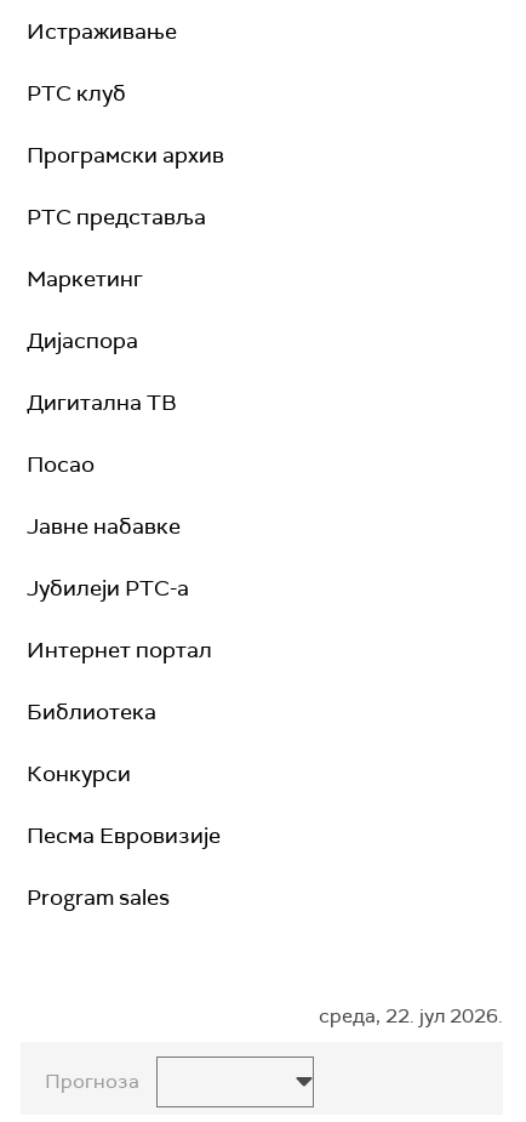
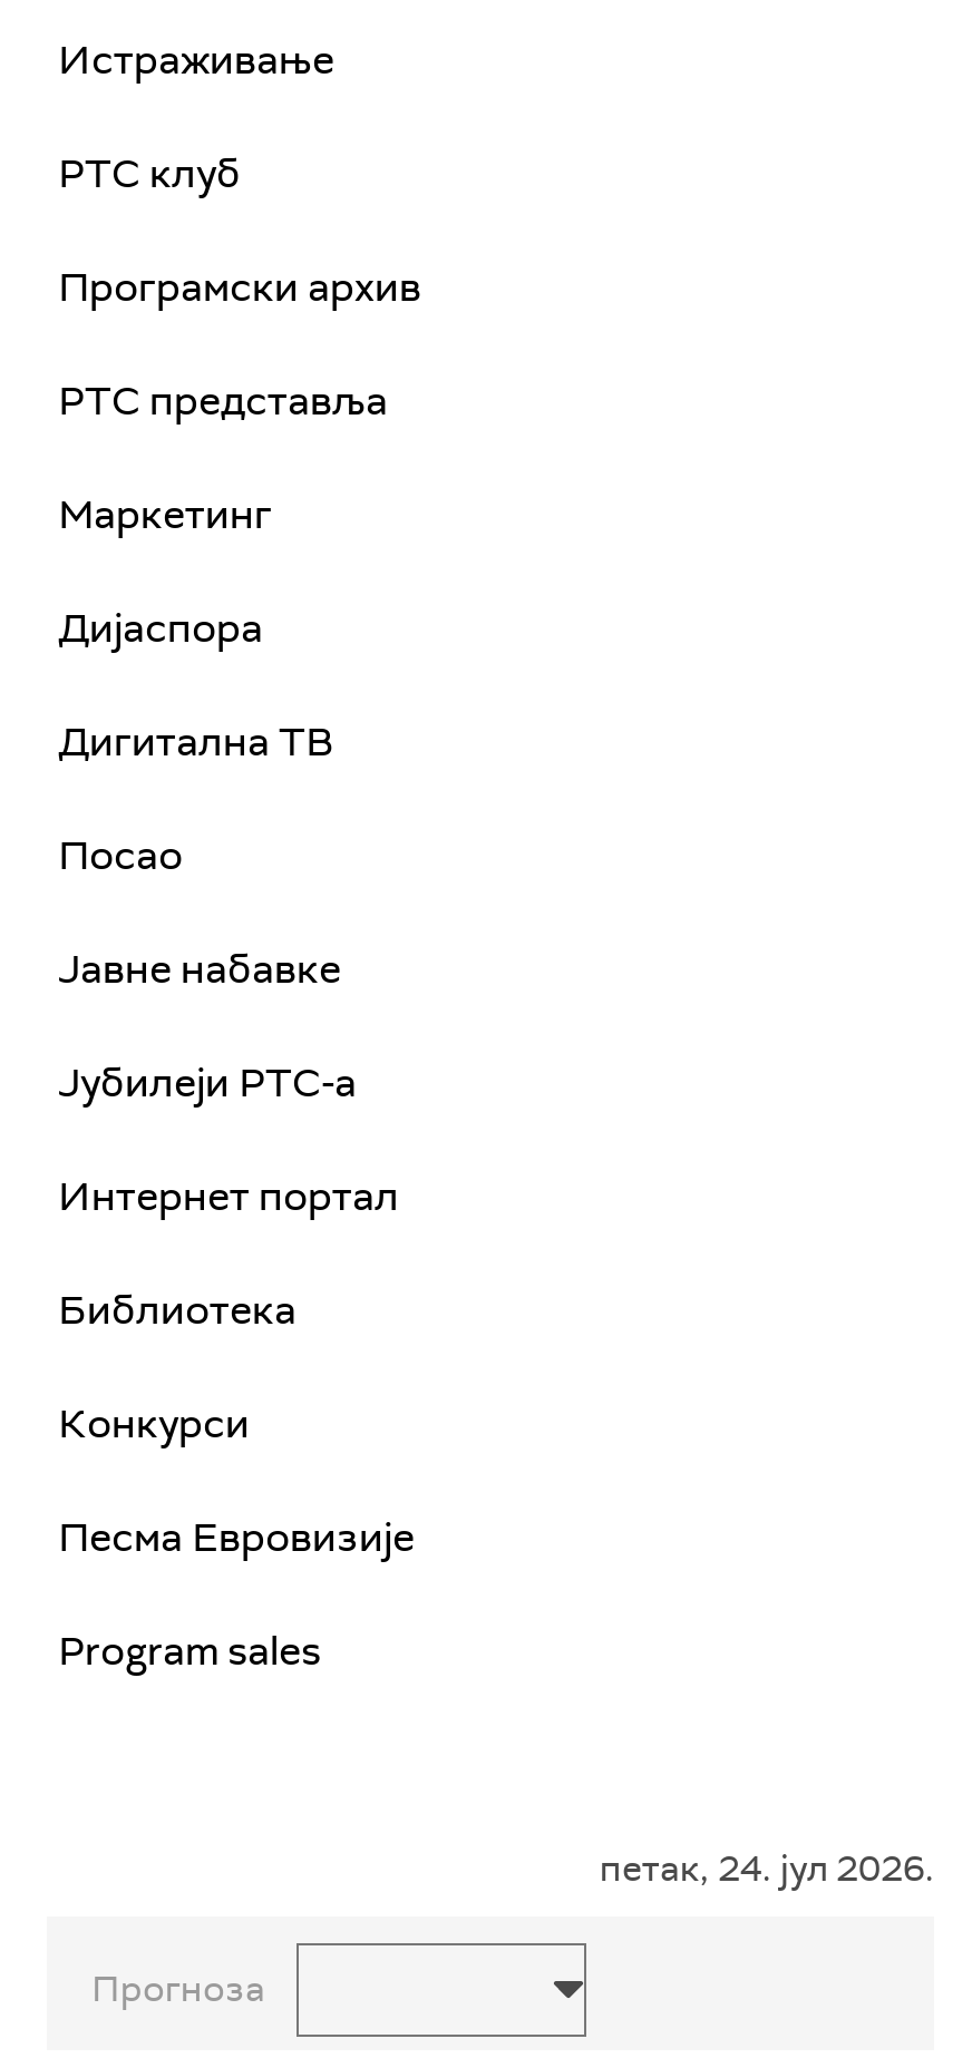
- среда, 22. јул 2026.
+ петак, 24. јул 2026.
